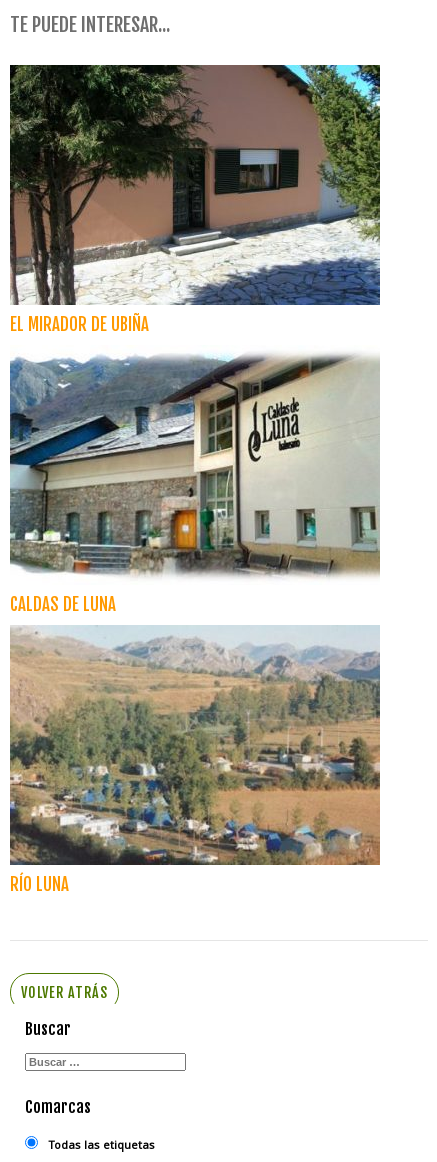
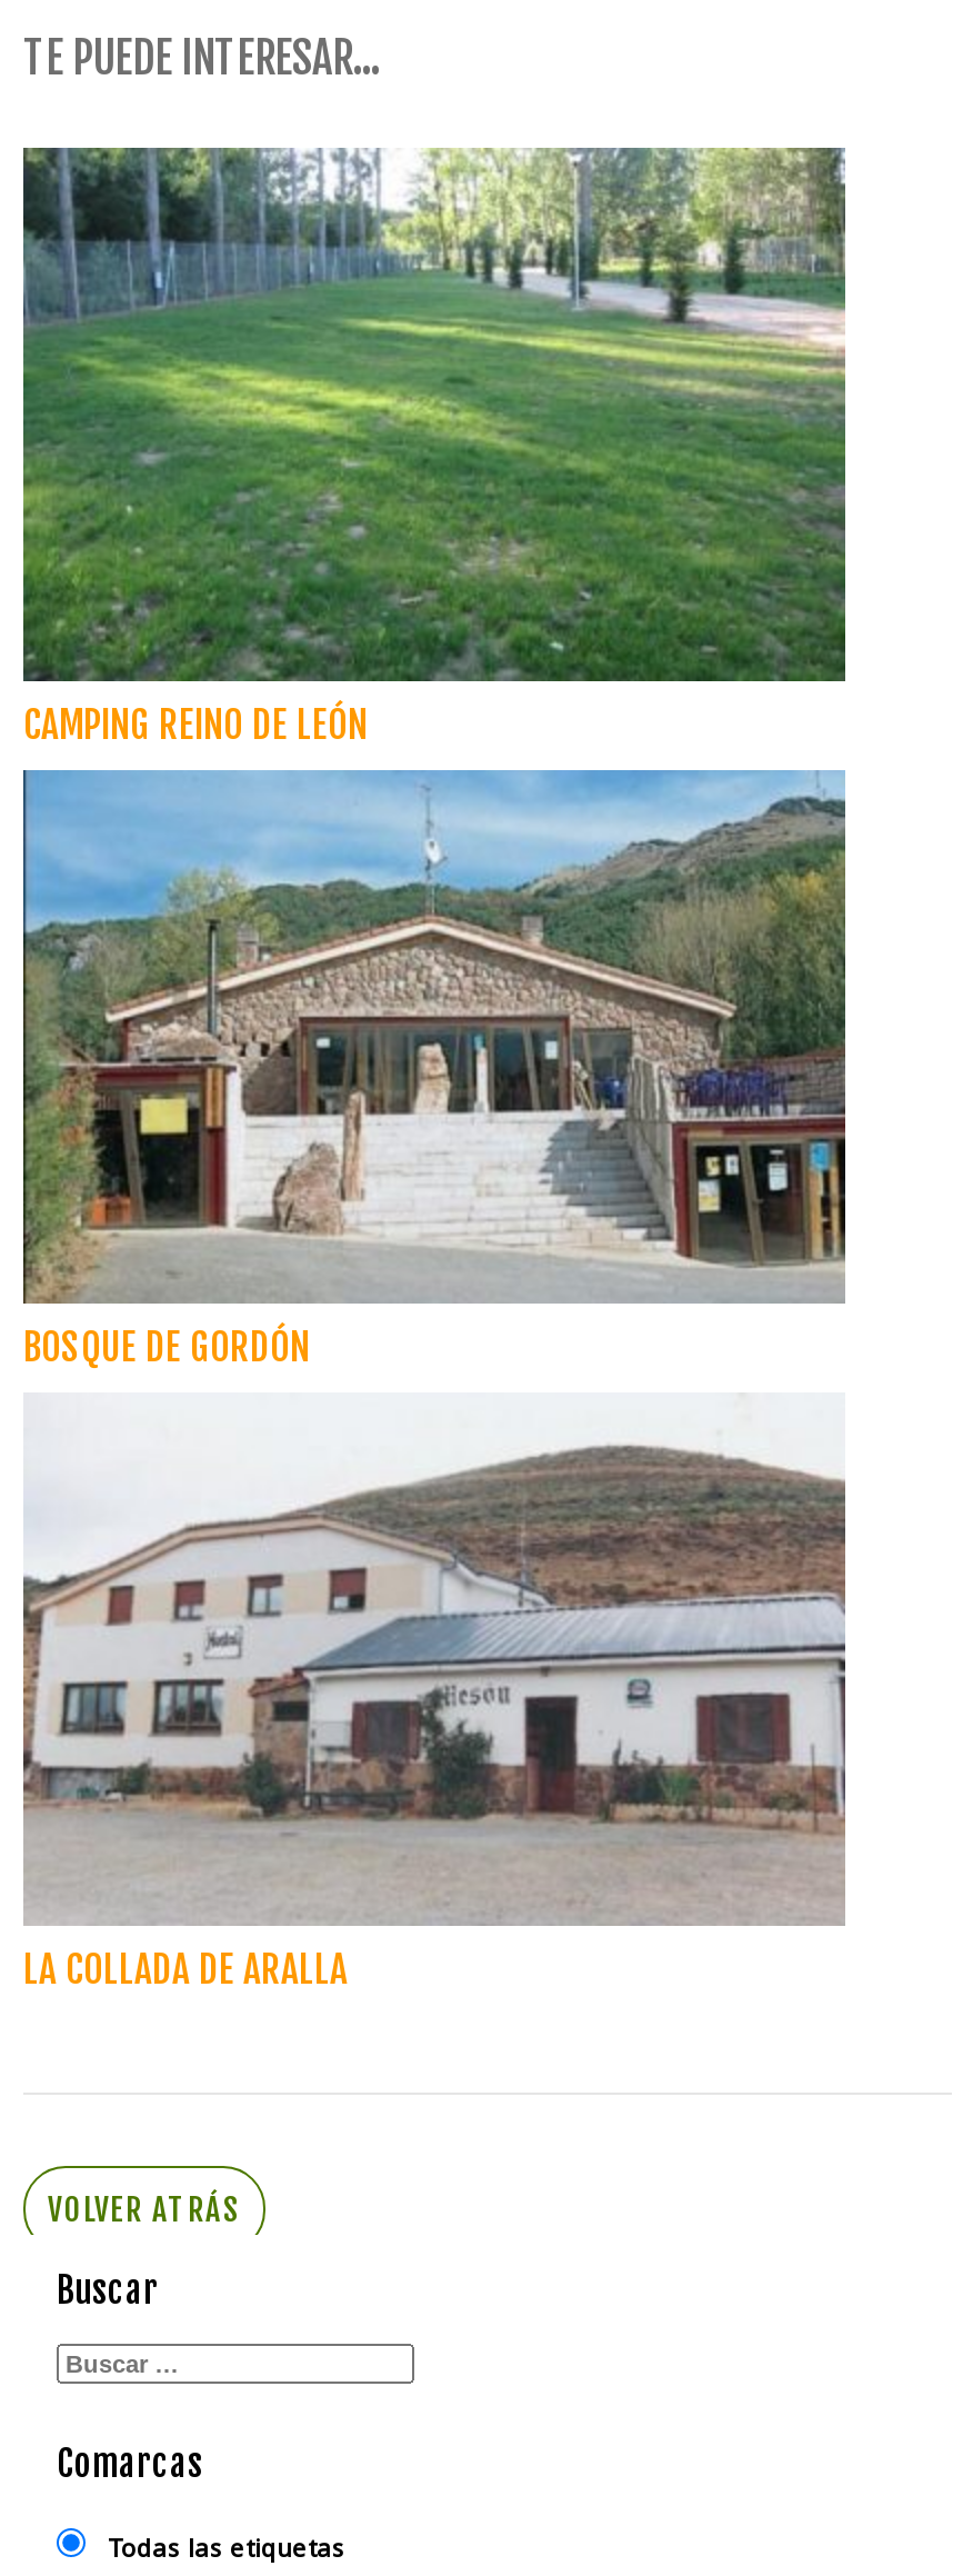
- [image]
- EL MIRADOR DE UBIÑA
+ [image]
+ CAMPING REINO DE LEÓN

- [image]
- CALDAS DE LUNA
+ [image]
+ BOSQUE DE GORDÓN

- [image]
- RÍO LUNA
+ [image]
+ LA COLLADA DE ARALLA
